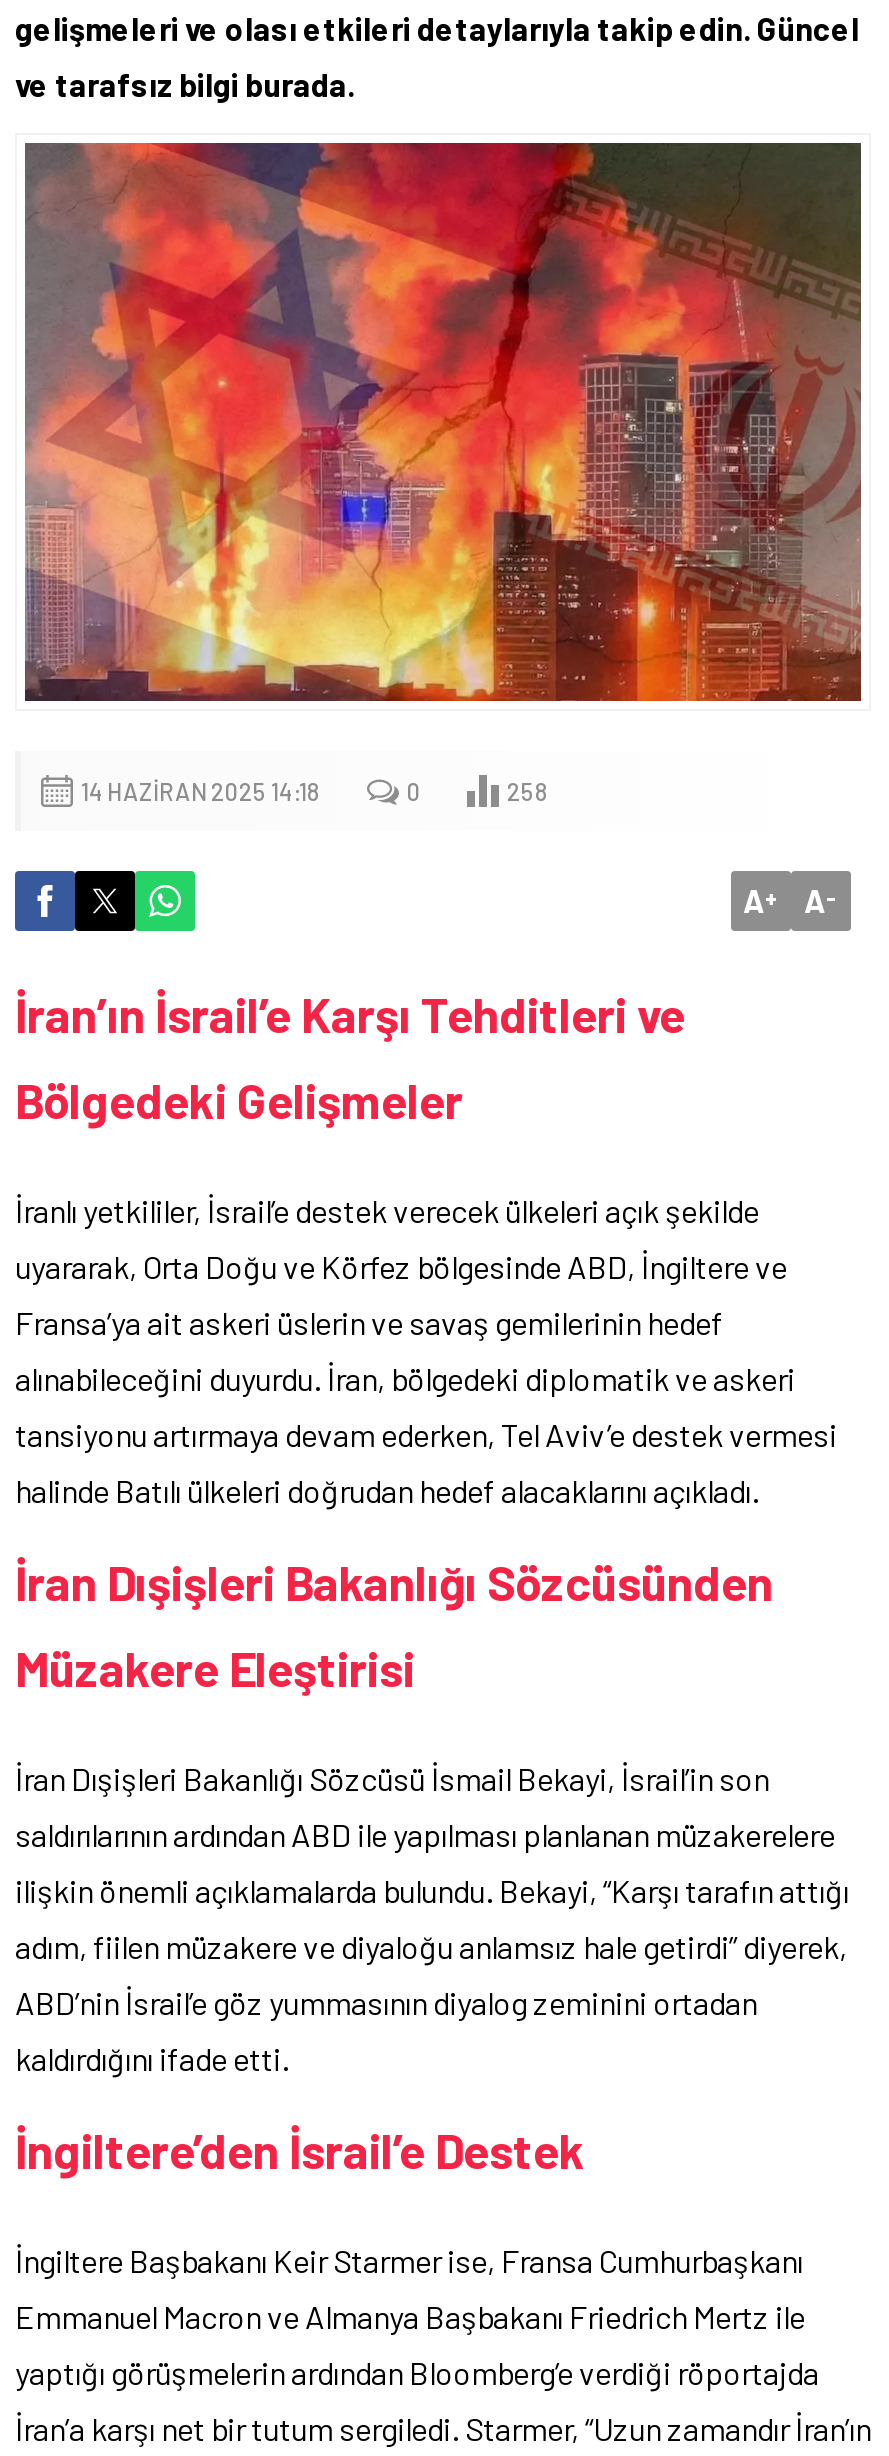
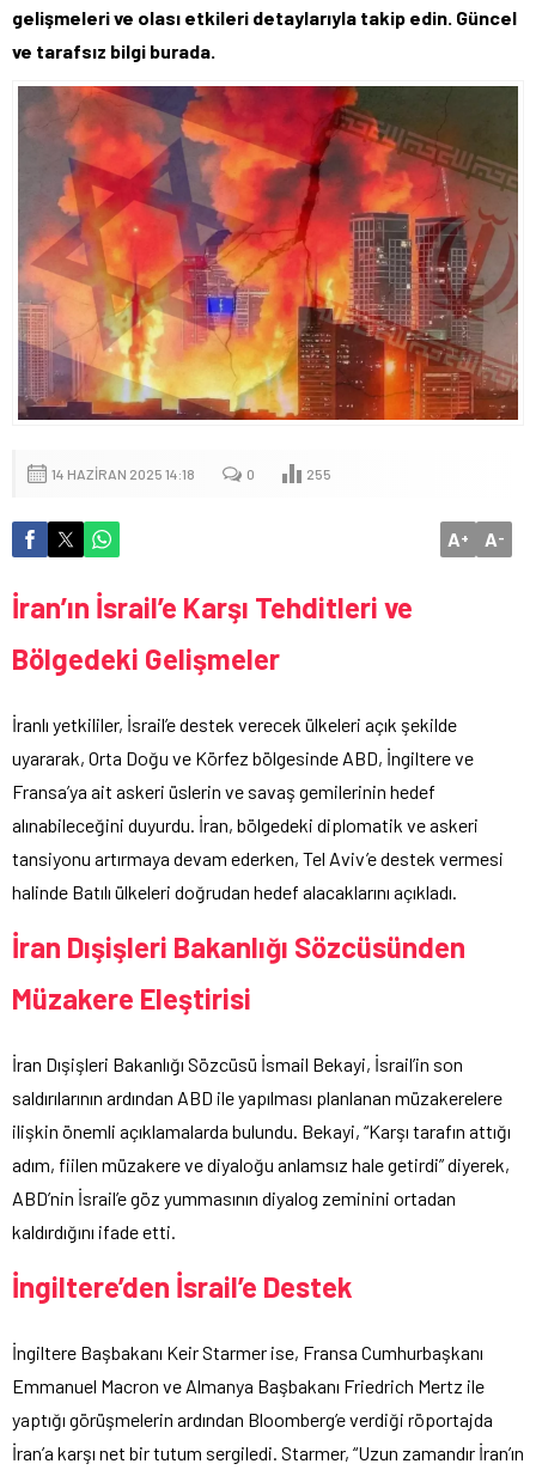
- 258
+ 255
